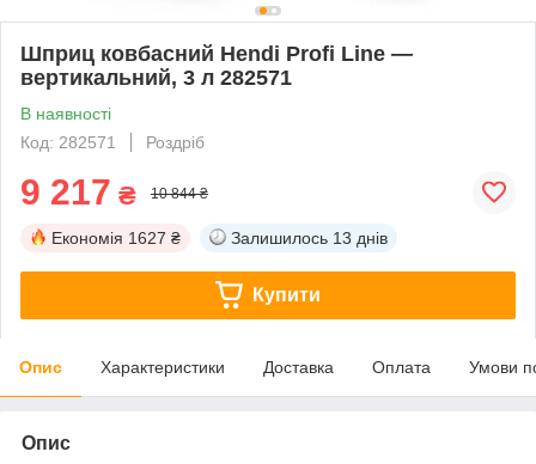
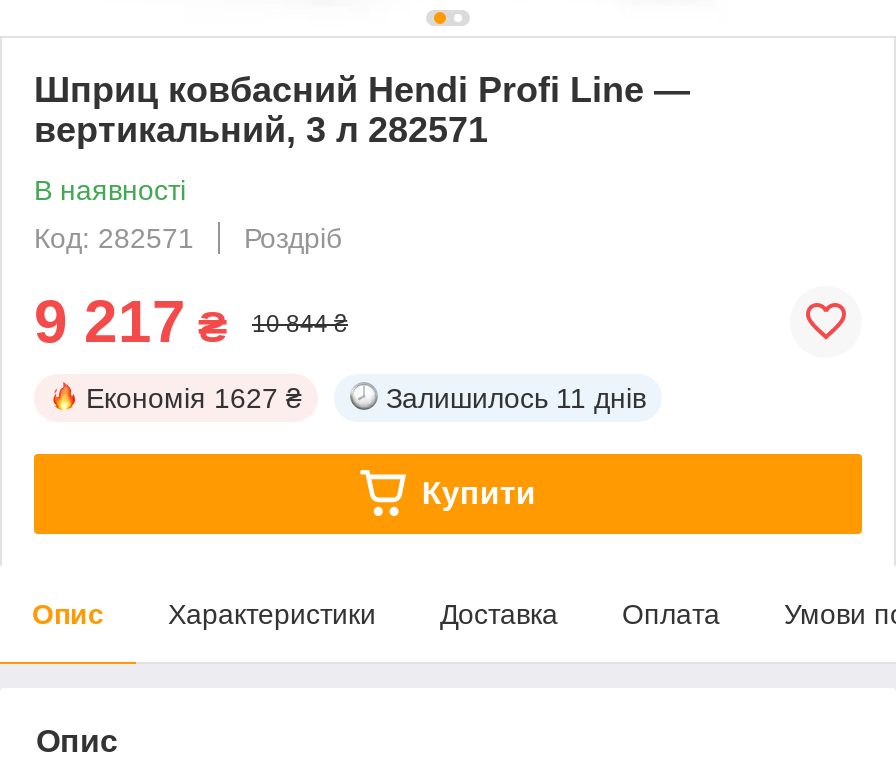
- Залишилось 13 днів
+ Залишилось 11 днів
